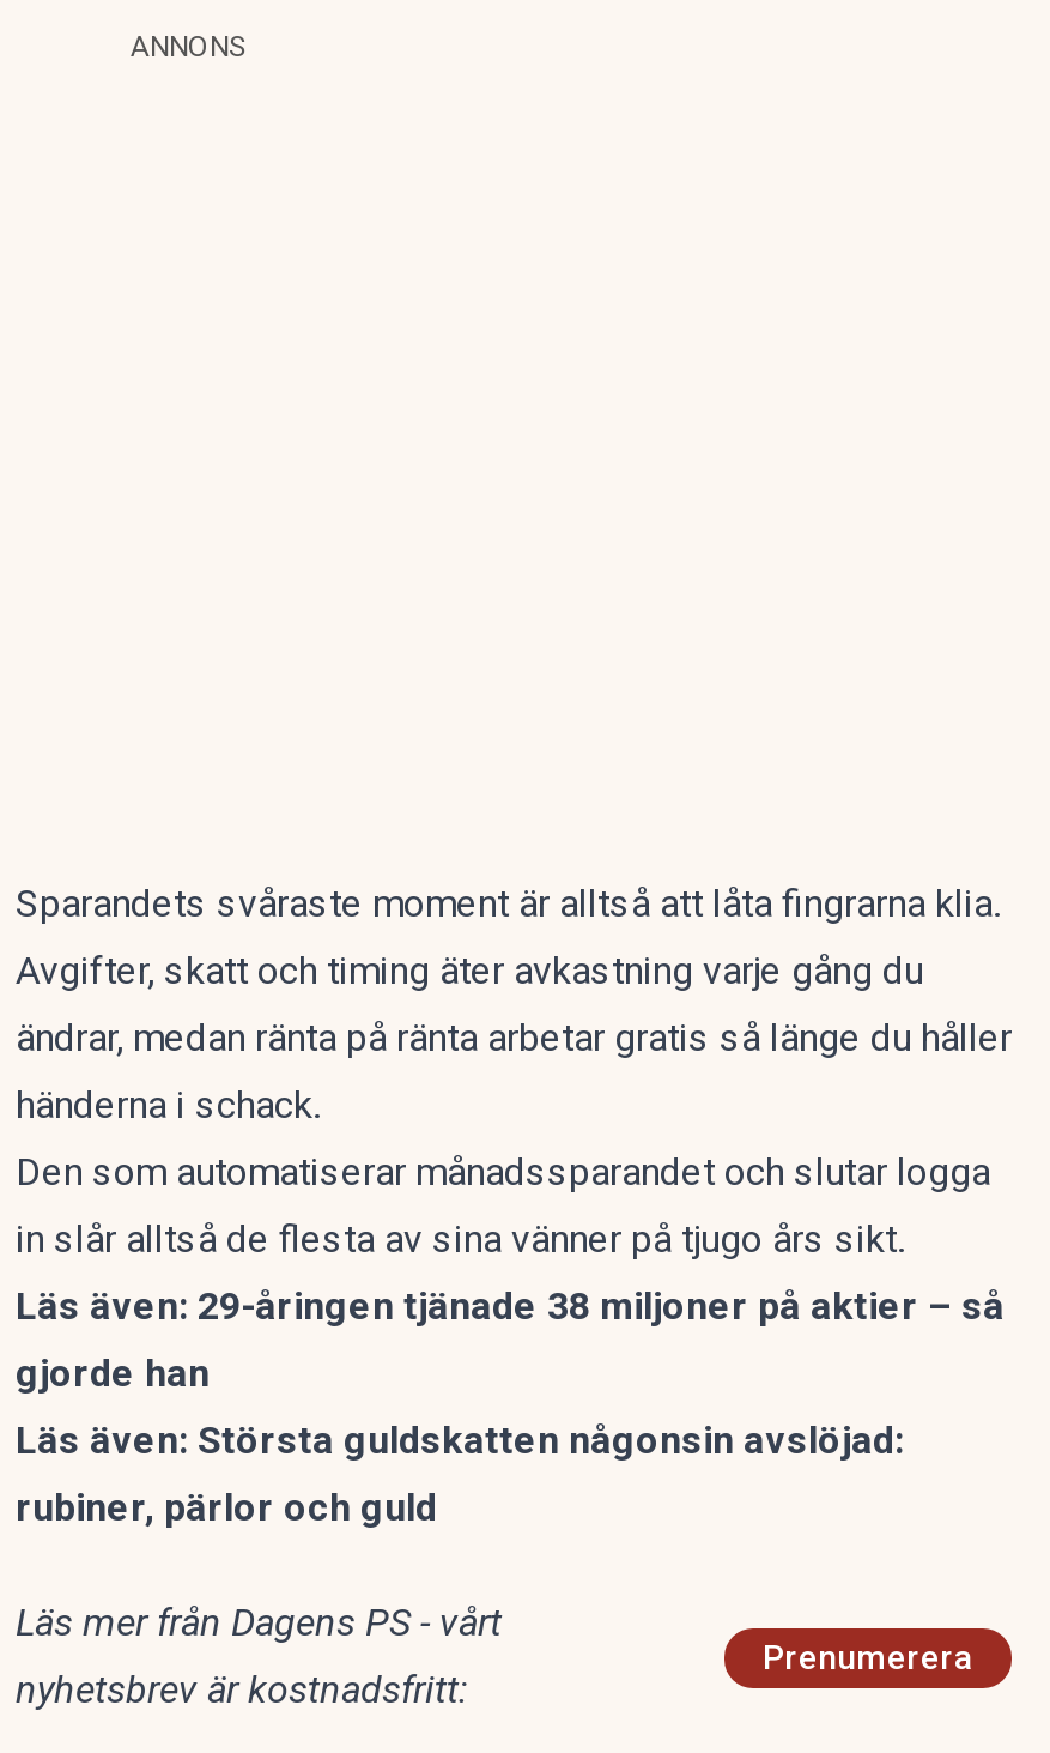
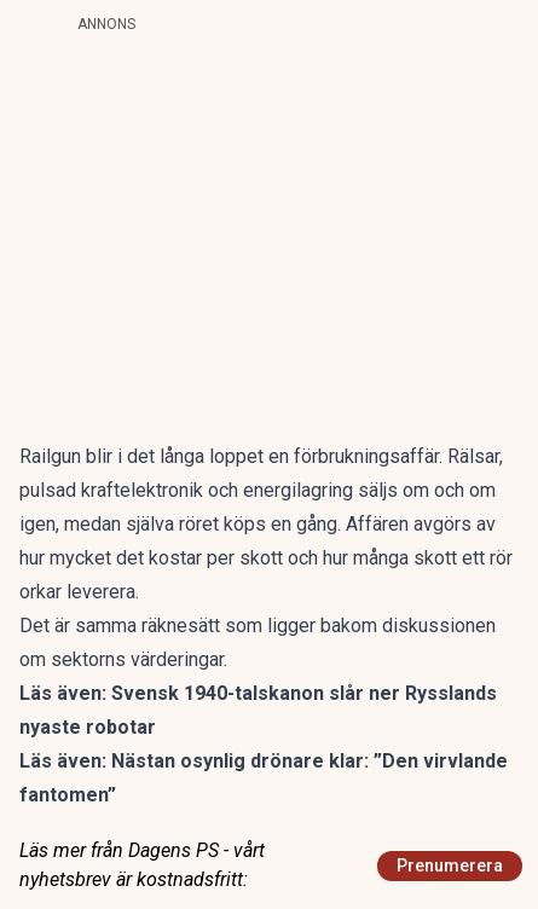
- Sparandets svåraste moment är alltså att låta fingrarna klia.
- Avgifter, skatt och timing äter avkastning varje gång du
- ändrar, medan ränta på ränta arbetar gratis så länge du håller
- händerna i schack.
- Den som automatiserar månadssparandet och slutar logga
- in slår alltså de flesta av sina vänner på tjugo års sikt.
- Läs även: 29-åringen tjänade 38 miljoner på aktier – så
- gjorde han
- Läs även: Största guldskatten någonsin avslöjad:
- rubiner, pärlor och guld
+ Railgun blir i det långa loppet en förbrukningsaffär. Rälsar,
+ pulsad kraftelektronik och energilagring säljs om och om
+ igen, medan själva röret köps en gång. Affären avgörs av
+ hur mycket det kostar per skott och hur många skott ett rör
+ orkar leverera.
+ Det är samma räknesätt som ligger bakom diskussionen
+ om sektorns värderingar.
+ Läs även: Svensk 1940-talskanon slår ner Rysslands
+ nyaste robotar
+ Läs även: Nästan osynlig drönare klar: ”Den virvlande
+ fantomen”
